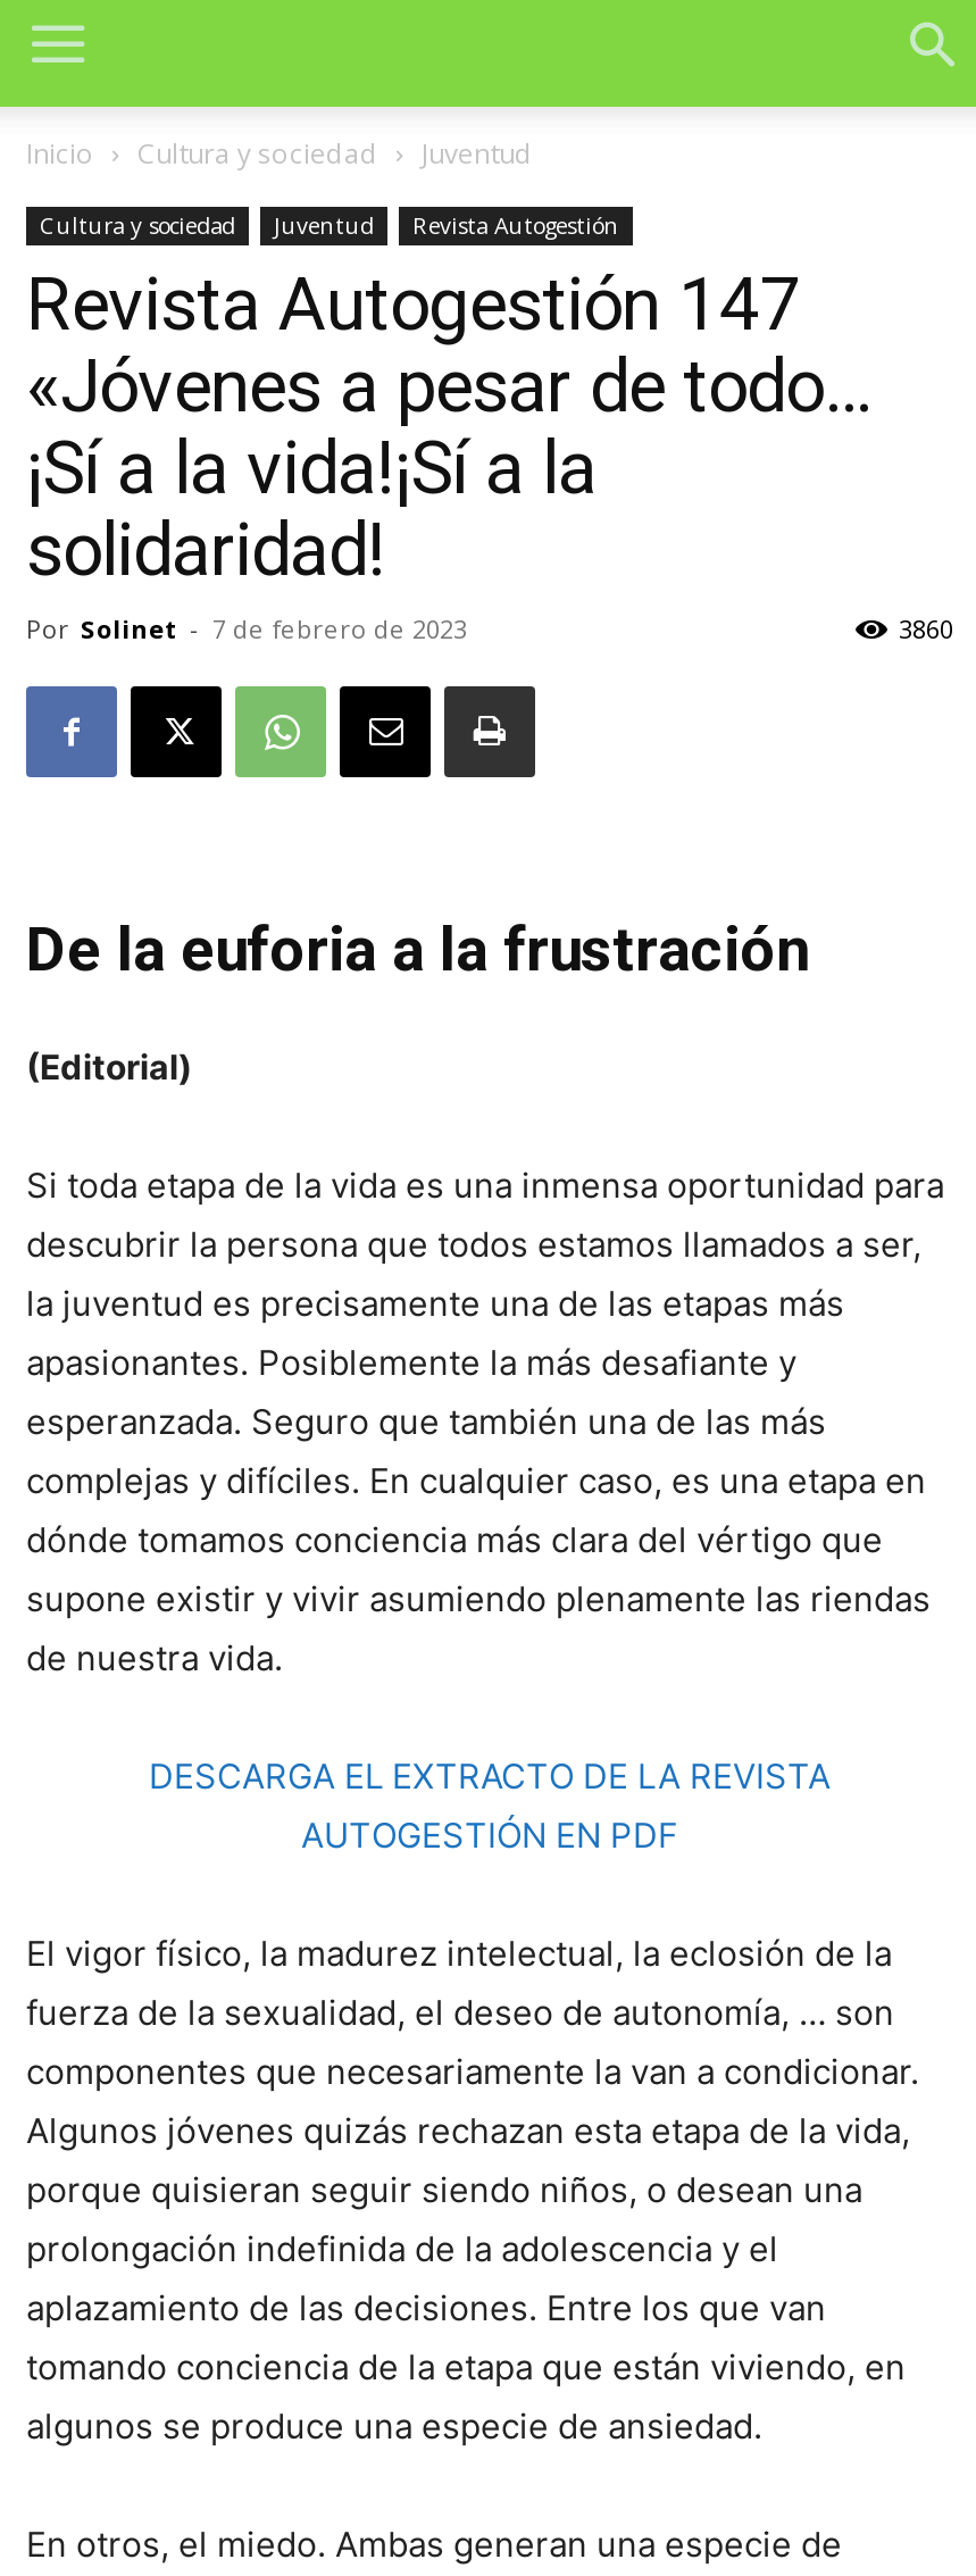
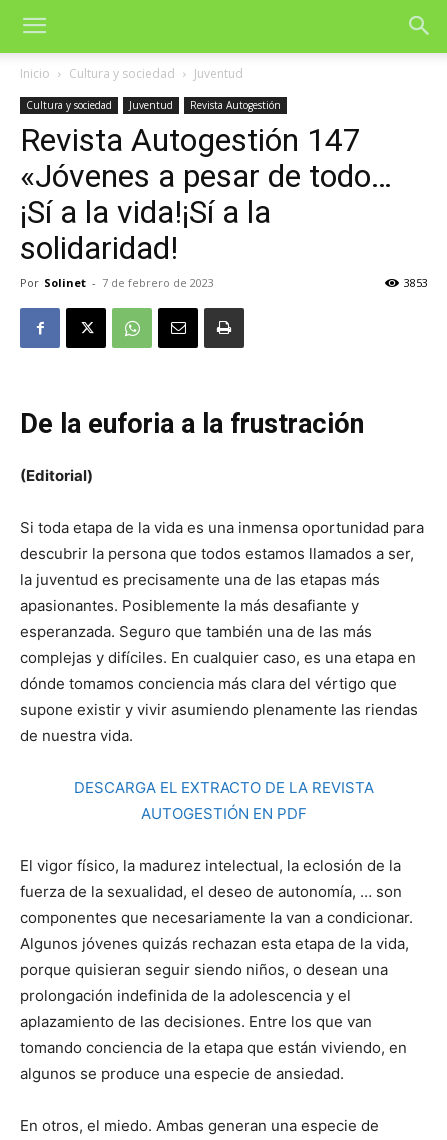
- 3860
+ 3853
